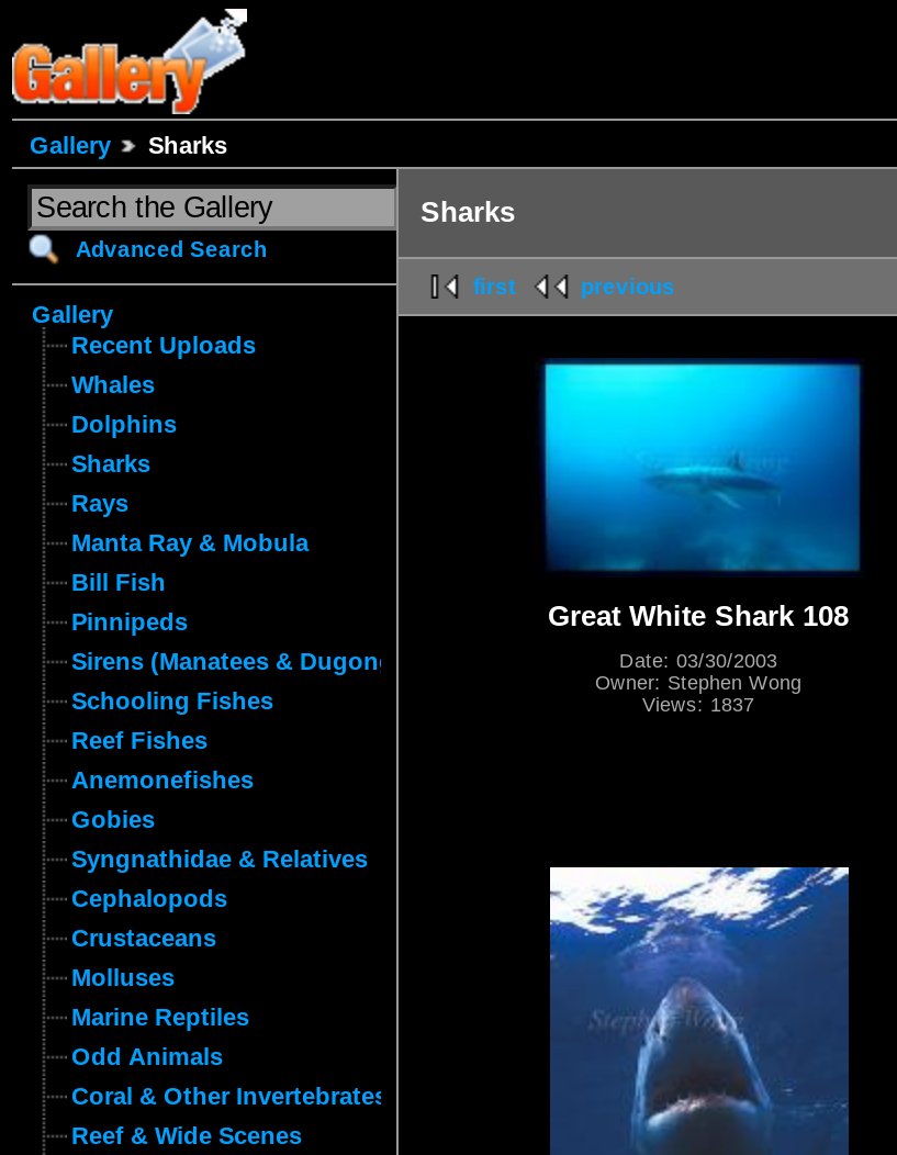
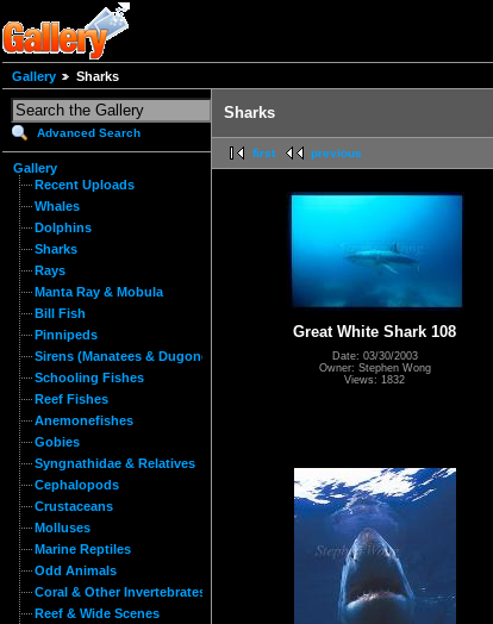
- Views: 1837
+ Views: 1832
